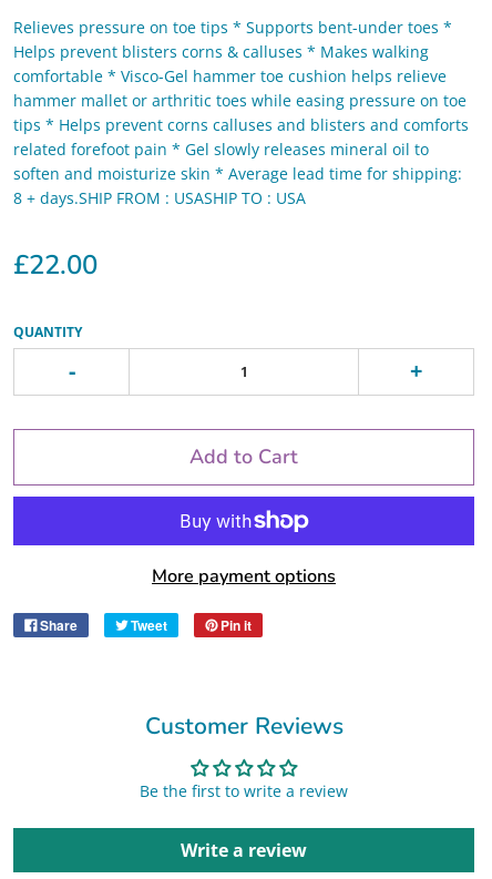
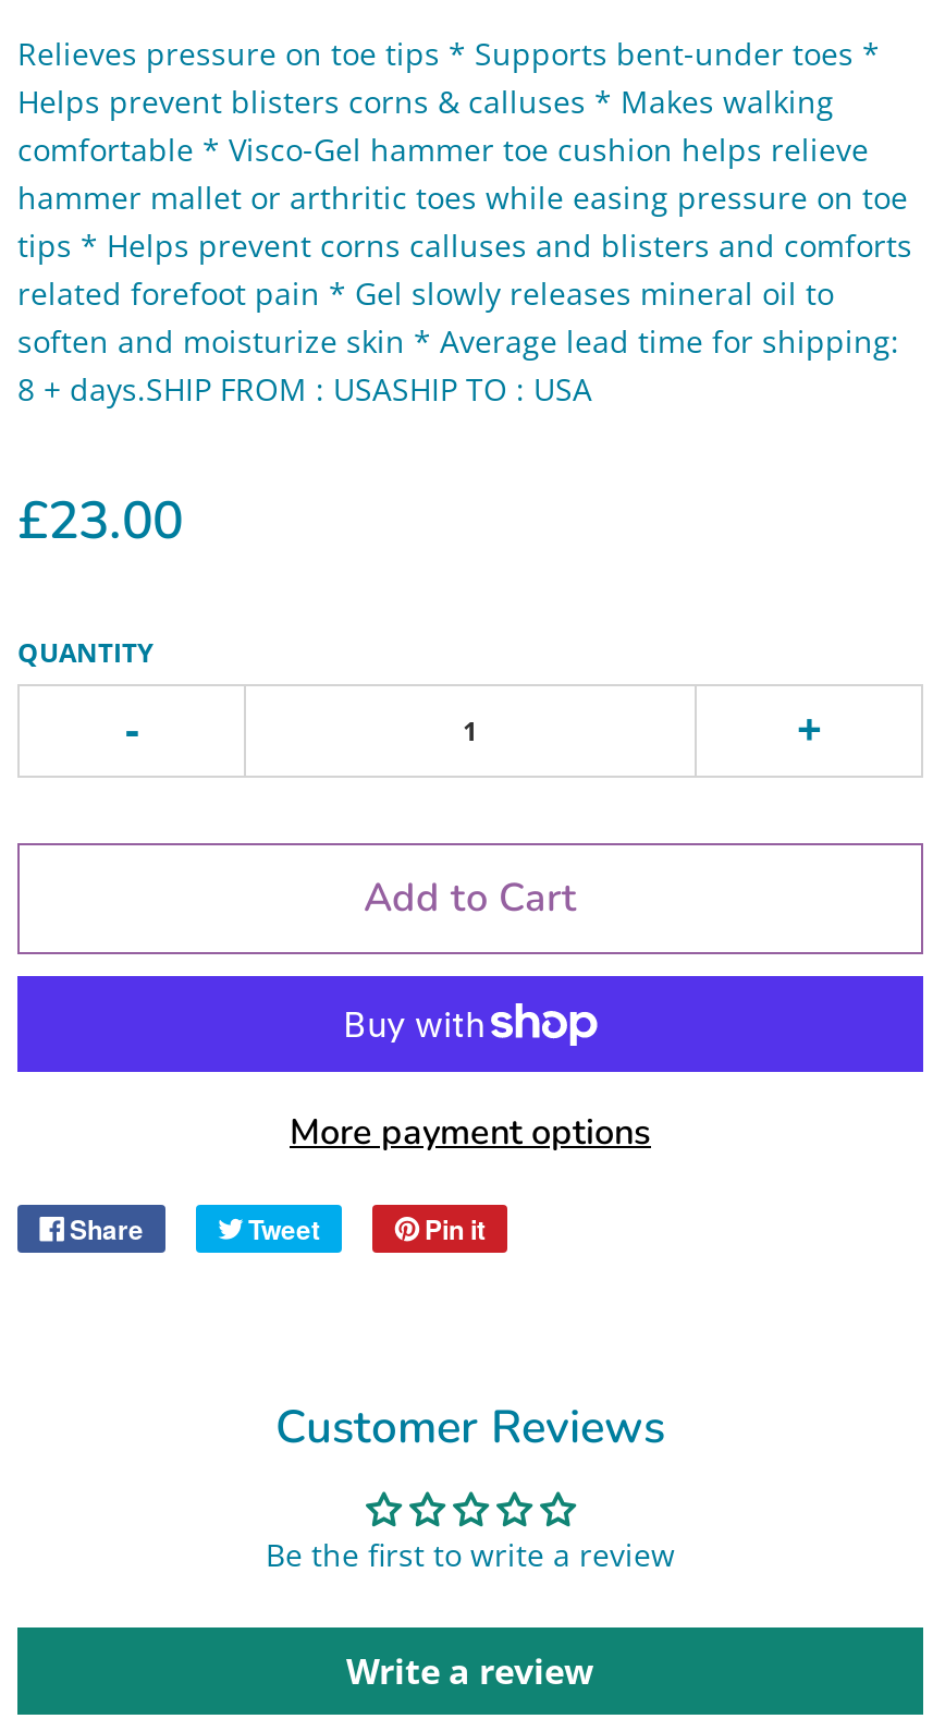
- £22.00
+ £23.00
